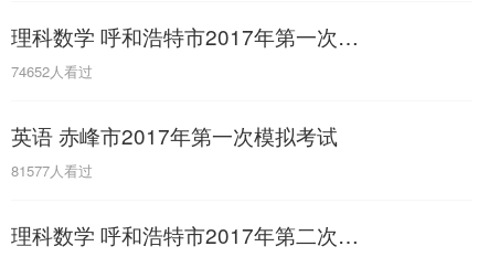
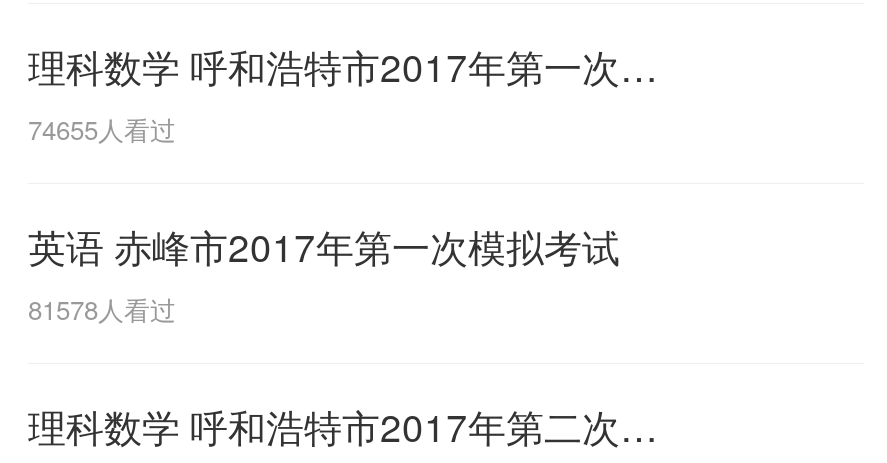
- 74652人看过
+ 74655人看过

- 81577人看过
+ 81578人看过
